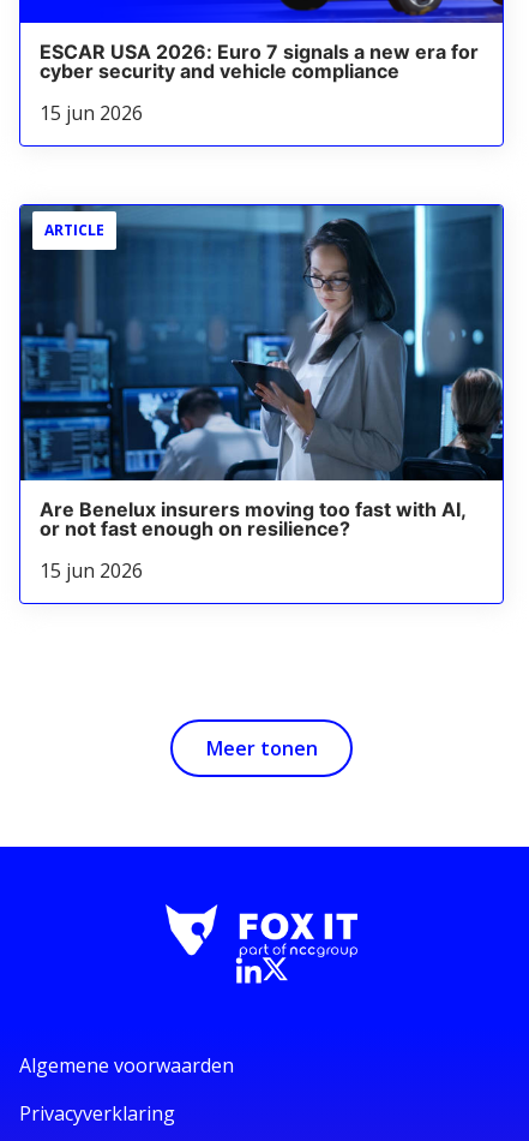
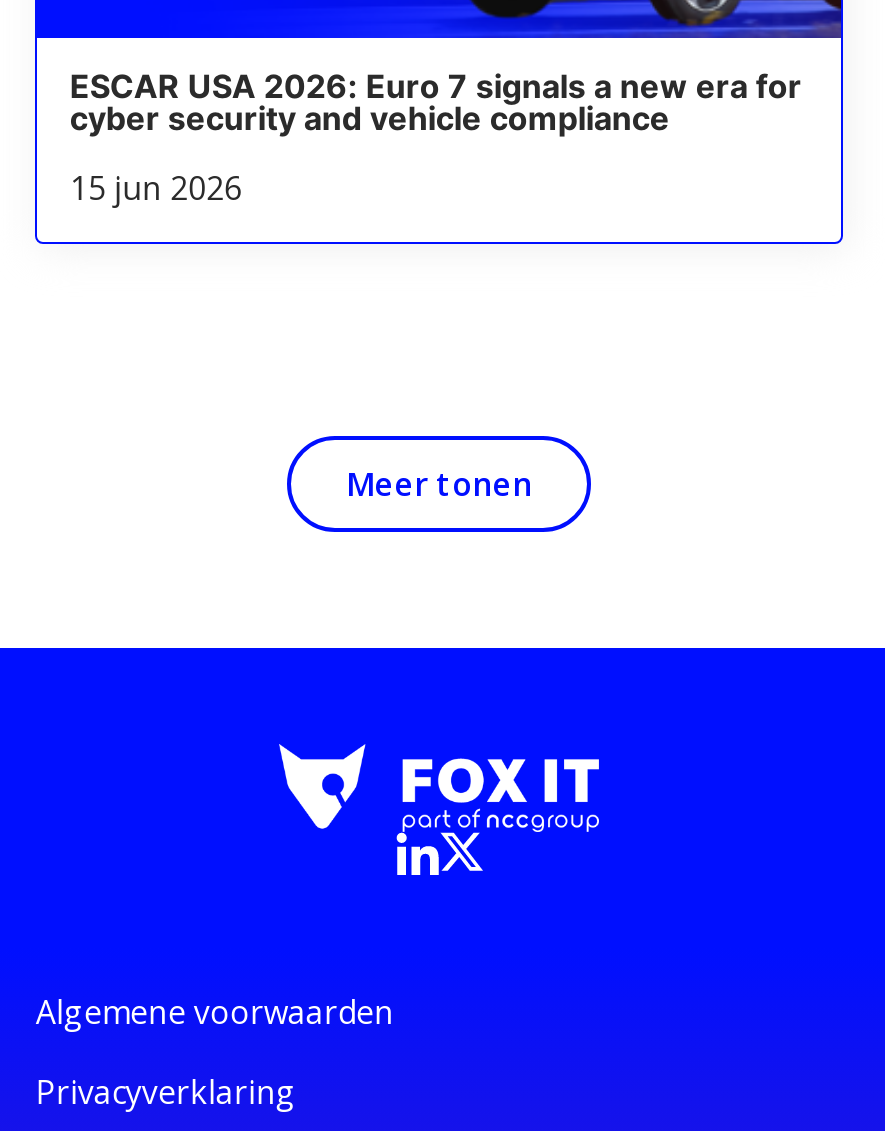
- [image]
- ARTICLE

- Are Benelux insurers moving too fast with AI,
- or not fast enough on resilience?
- 15 jun 2026
